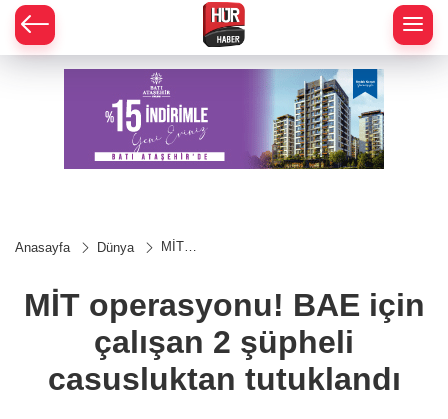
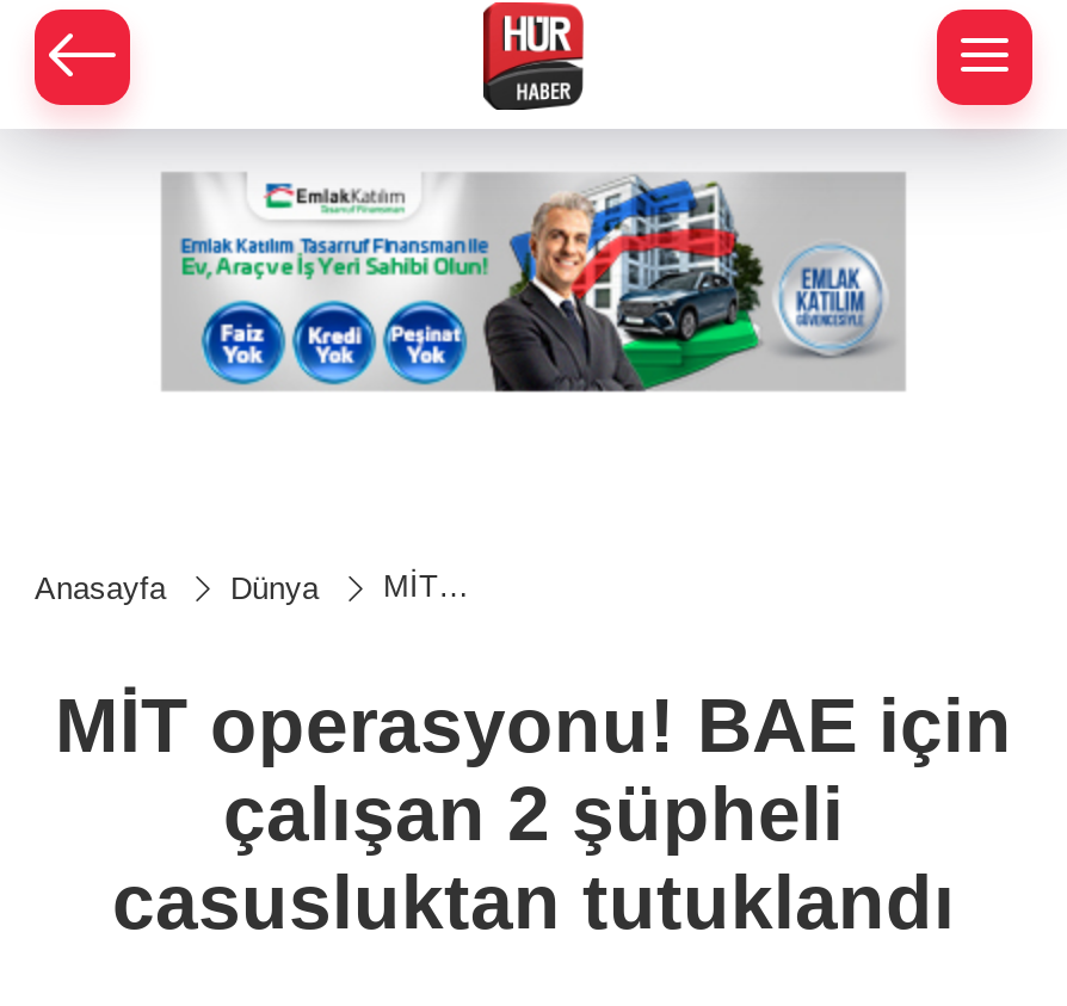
- [image]
+ [image]
